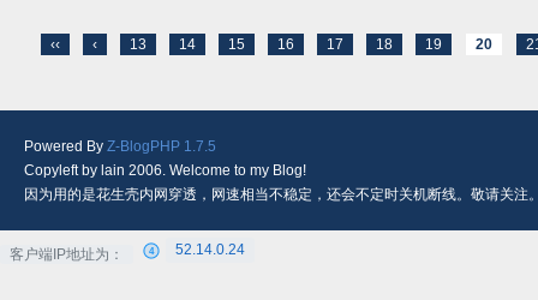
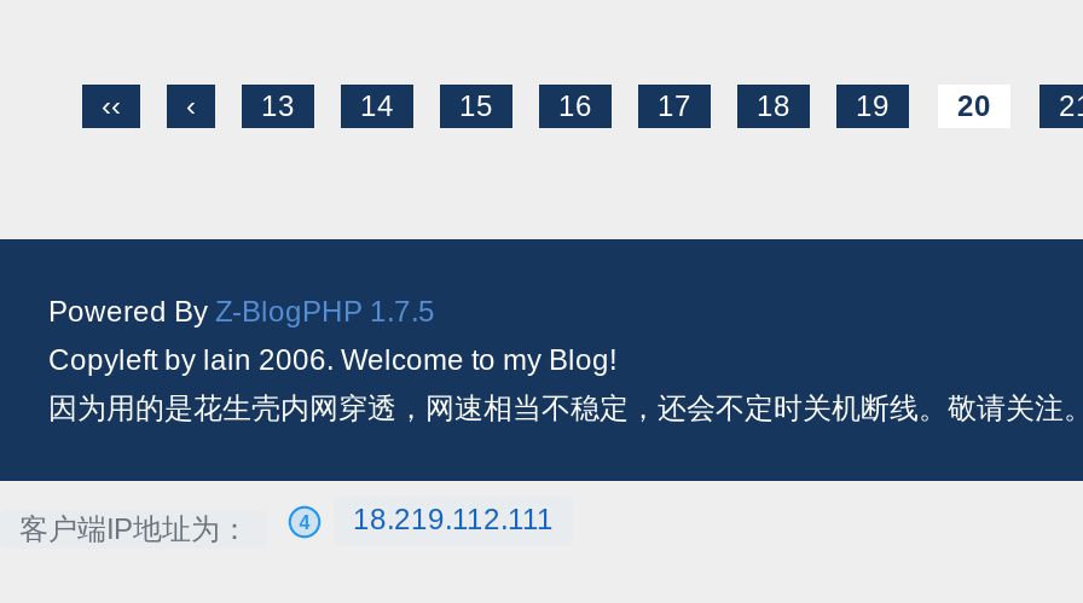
- 52.14.0.24
+ 18.219.112.111
